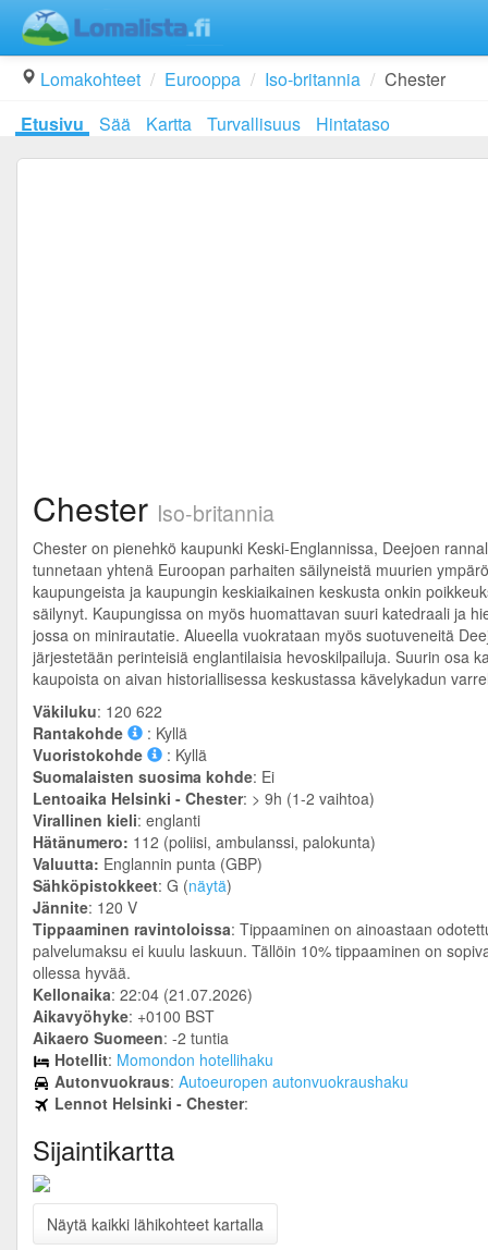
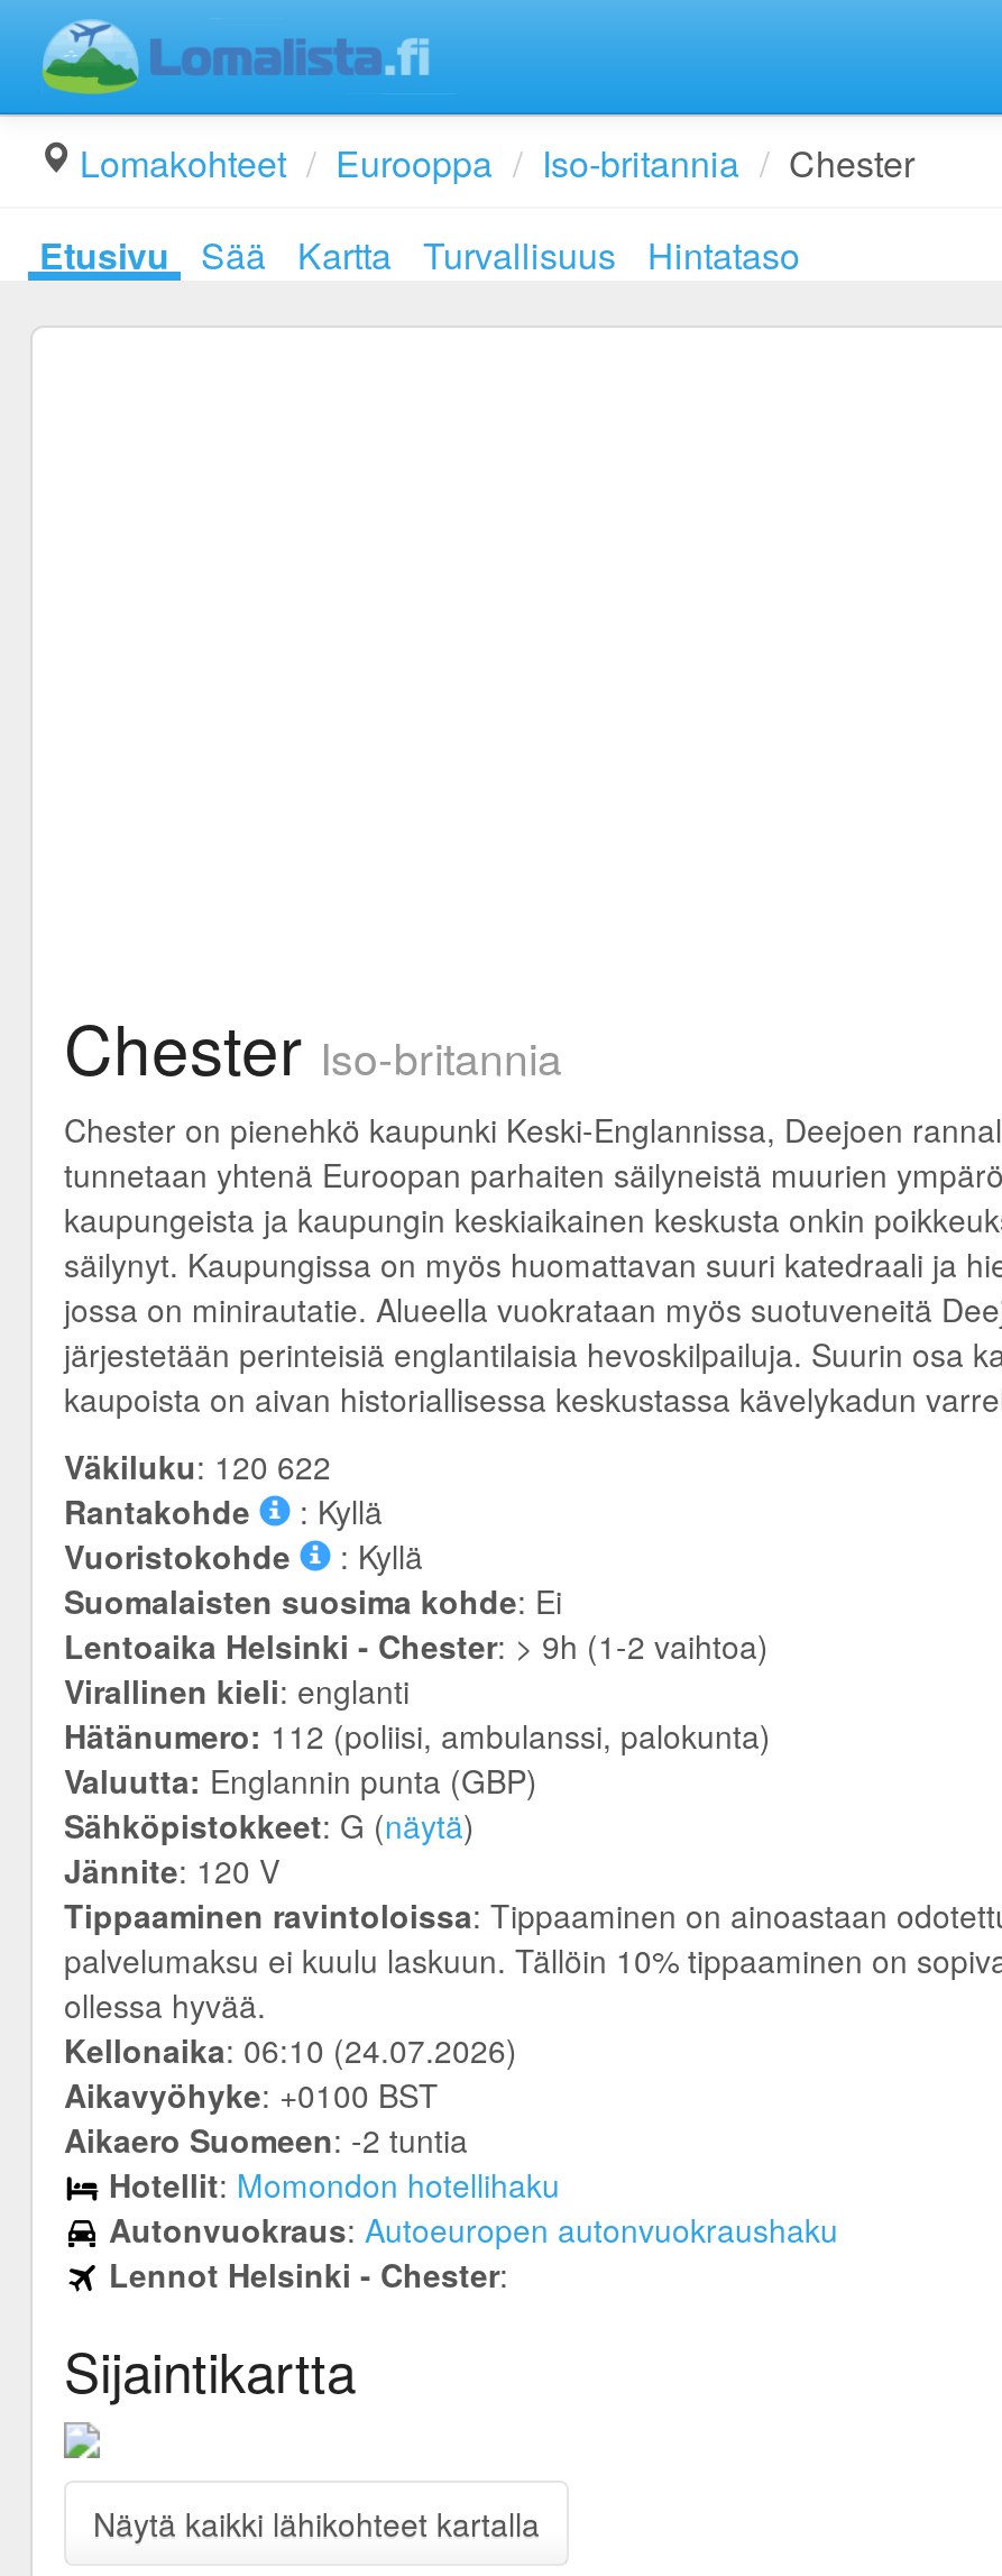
- Kellonaika: 22:04 (21.07.2026)
+ Kellonaika: 06:10 (24.07.2026)
